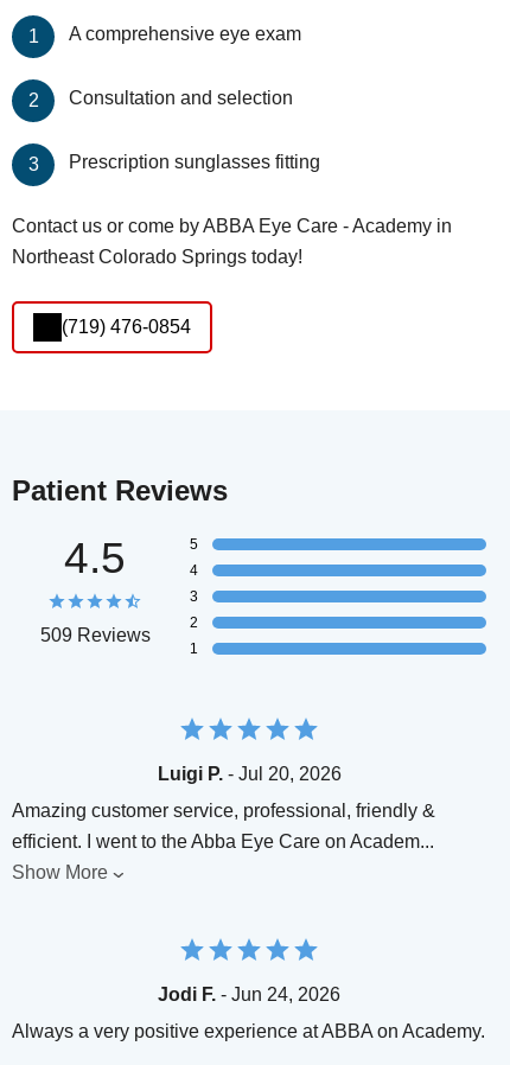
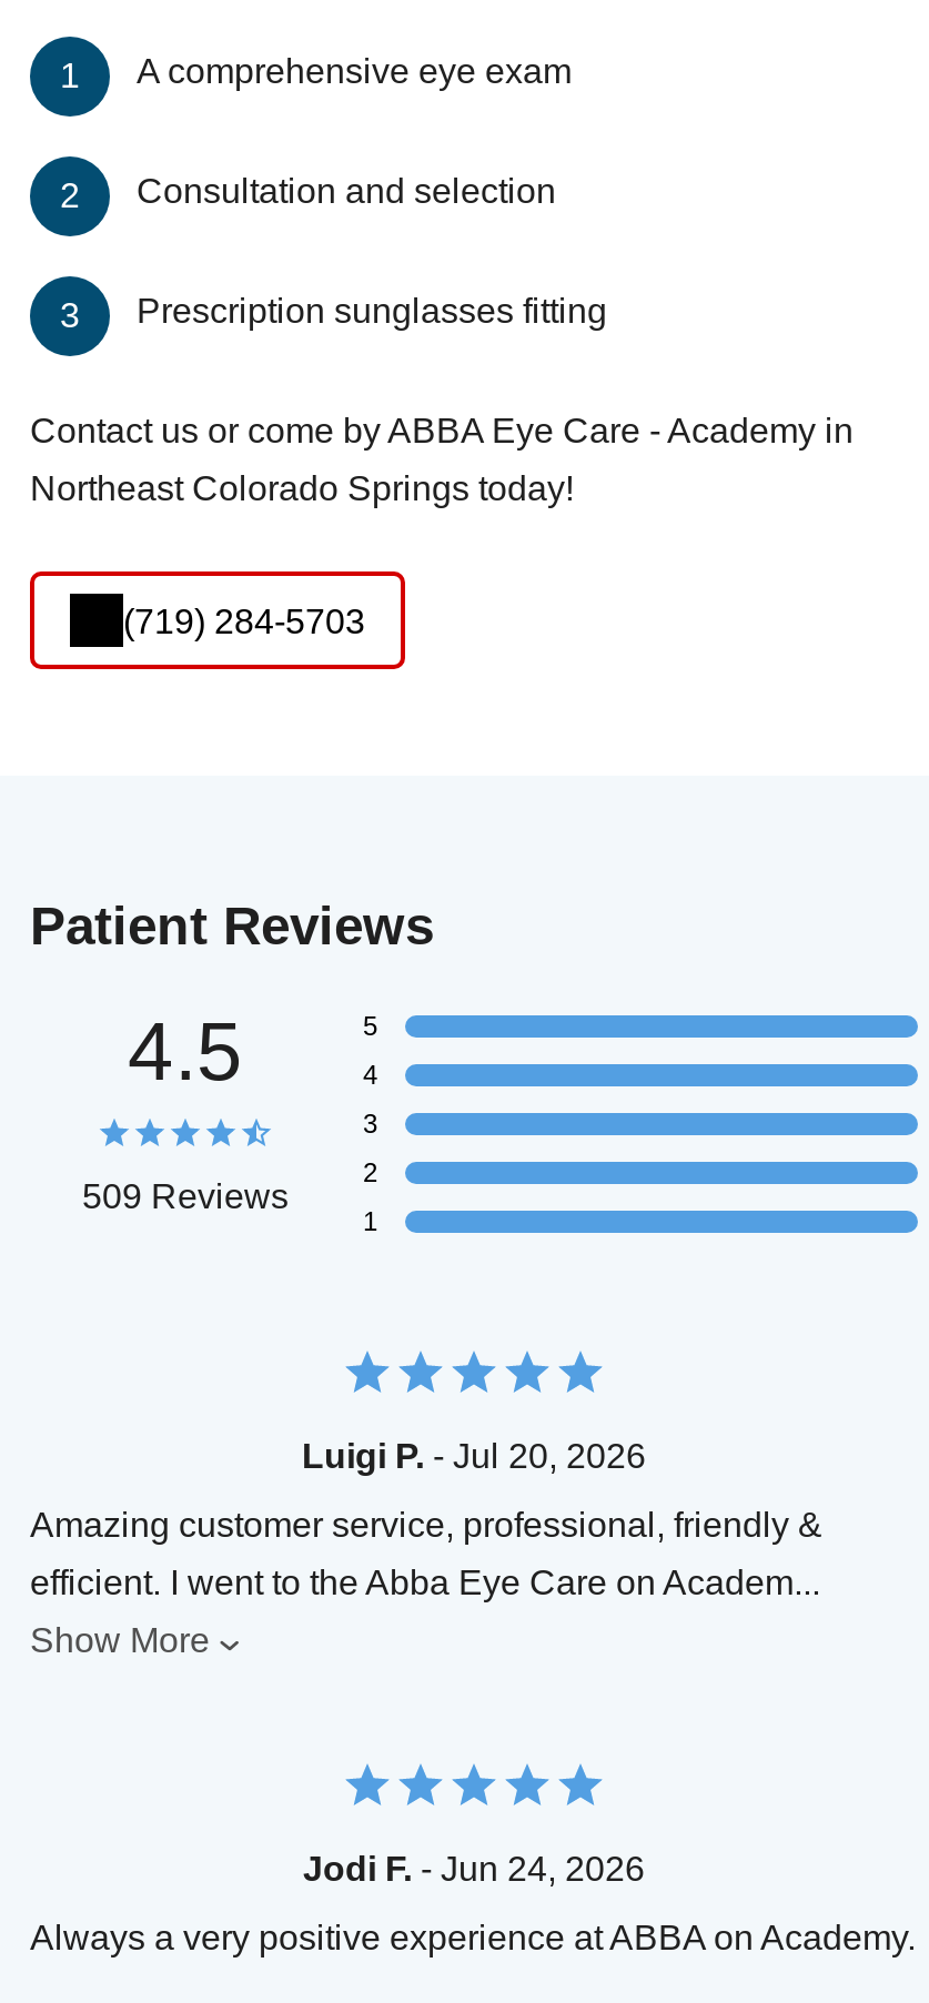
- (719) 476-0854
+ (719) 284-5703
